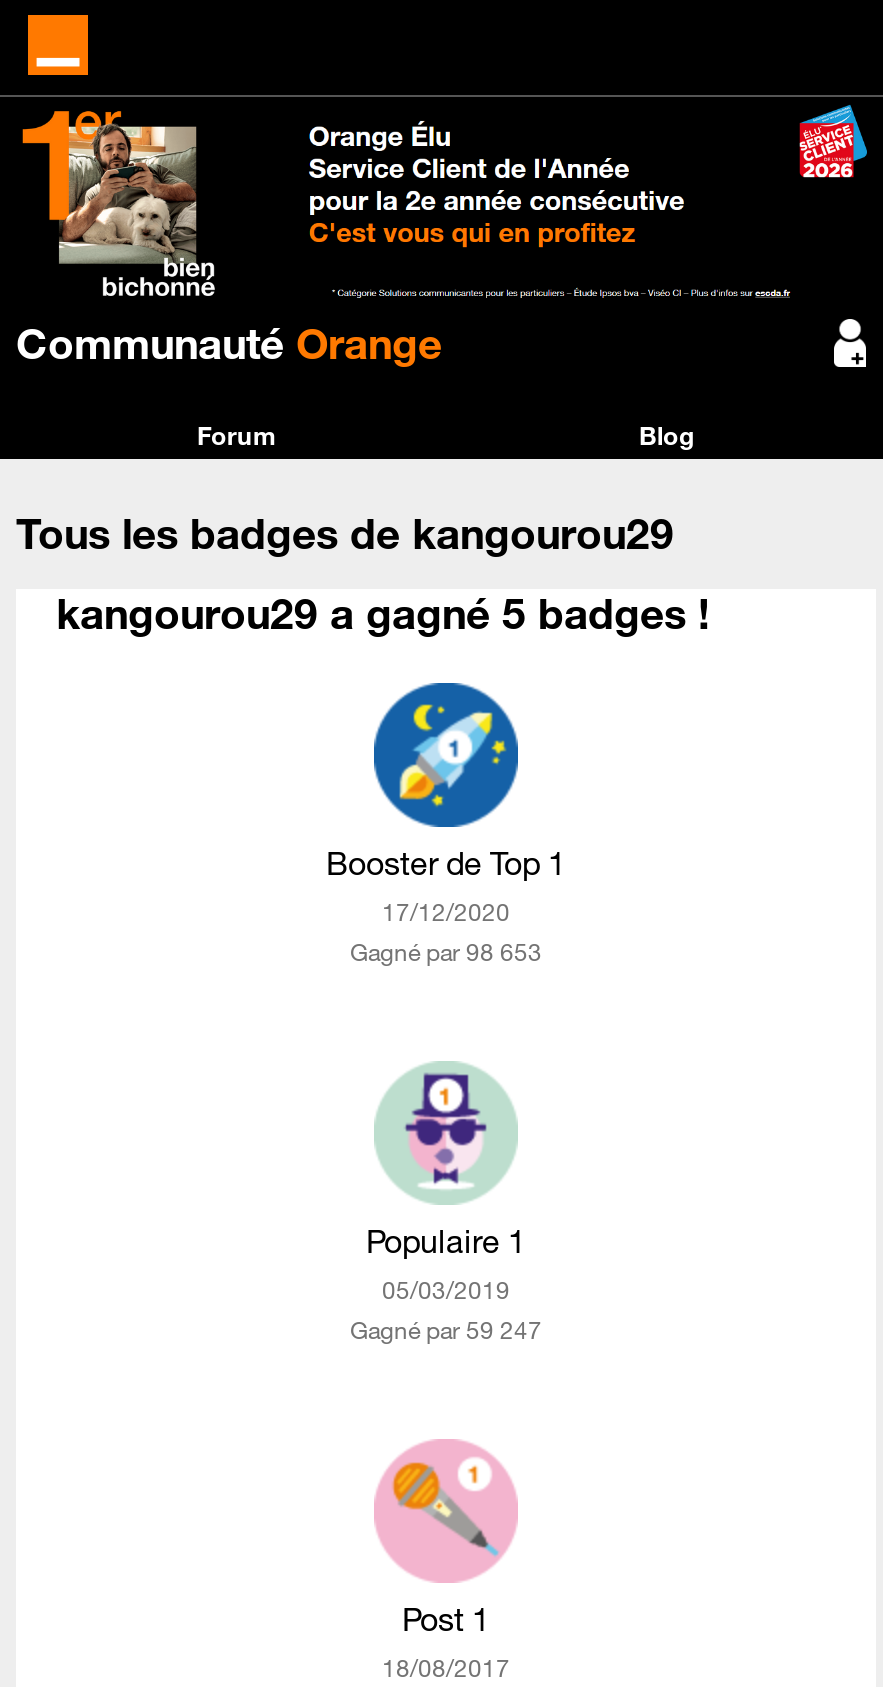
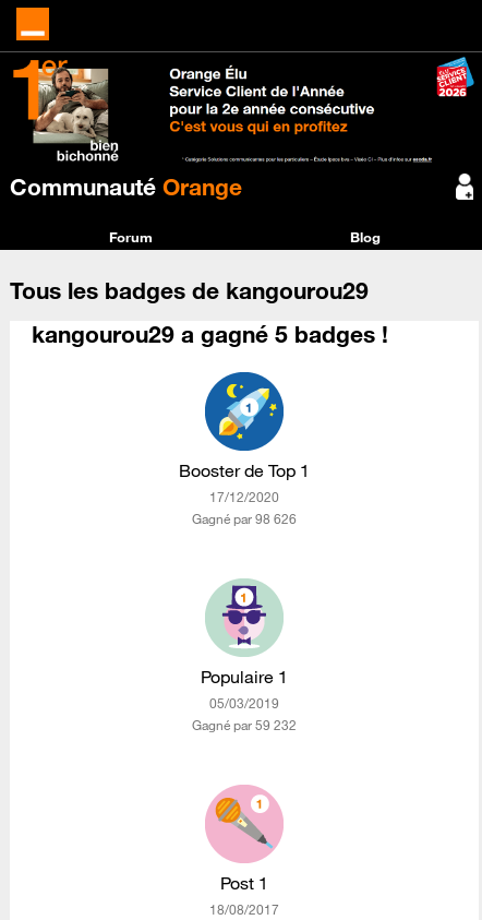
- Gagné par 98 653
+ Gagné par 98 626

- Gagné par 59 247
+ Gagné par 59 232
